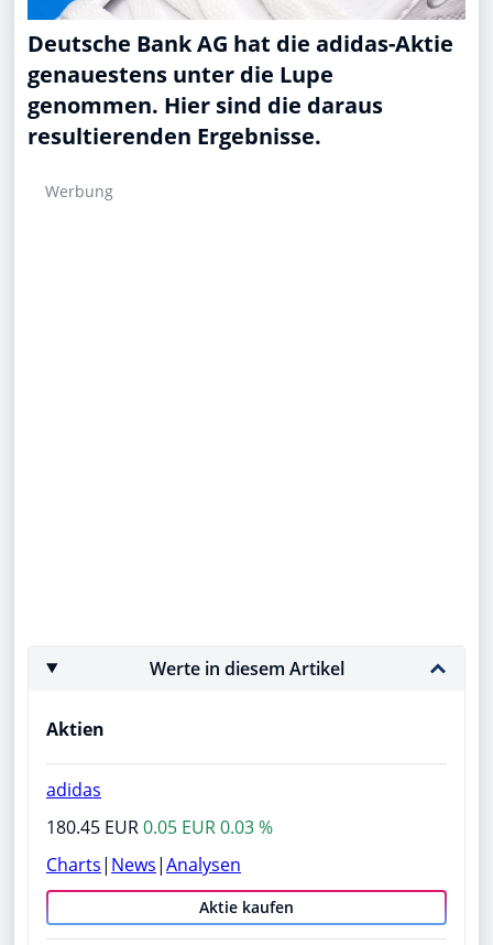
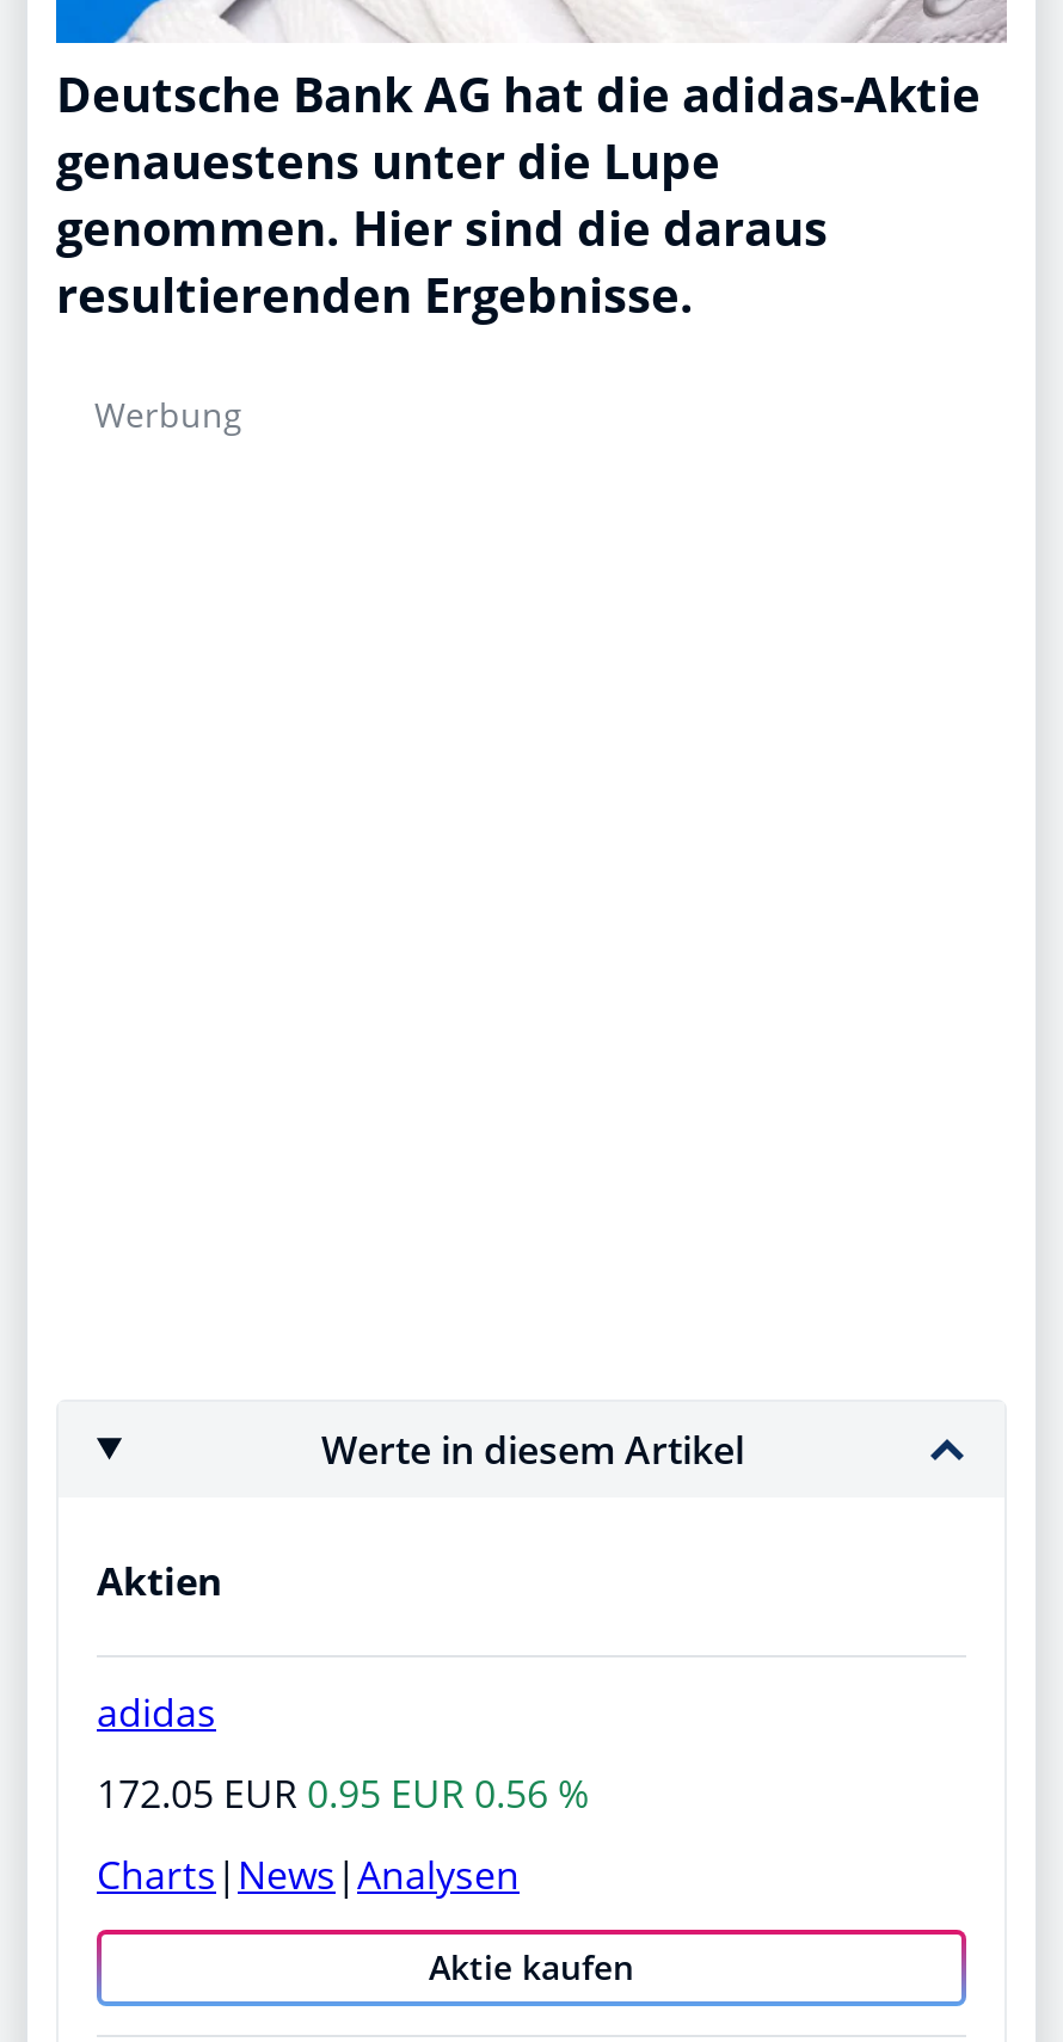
- 180.45 EUR 0.05 EUR 0.03 %
+ 172.05 EUR 0.95 EUR 0.56 %
